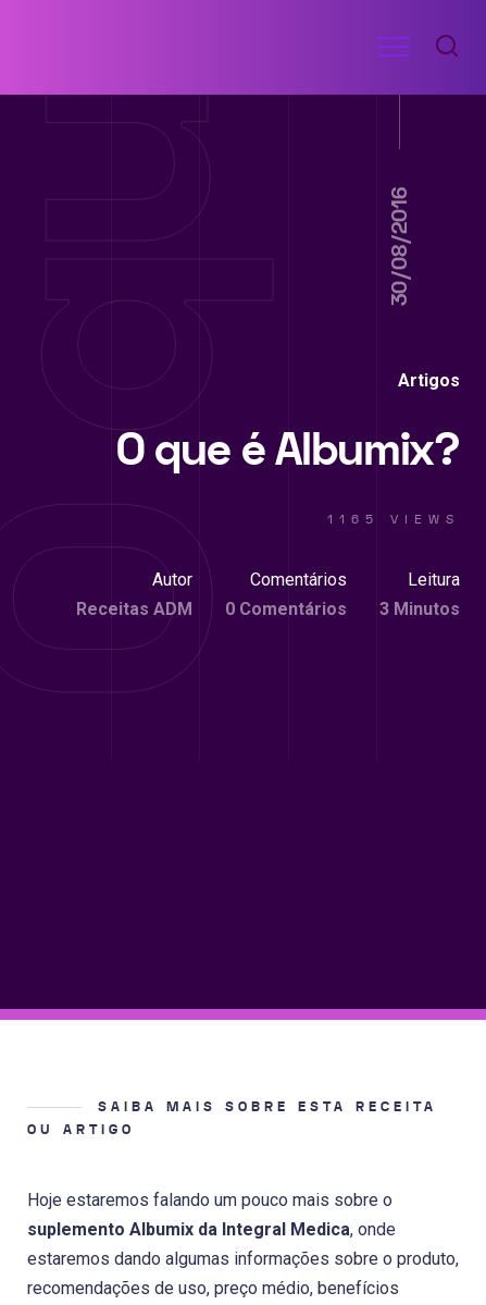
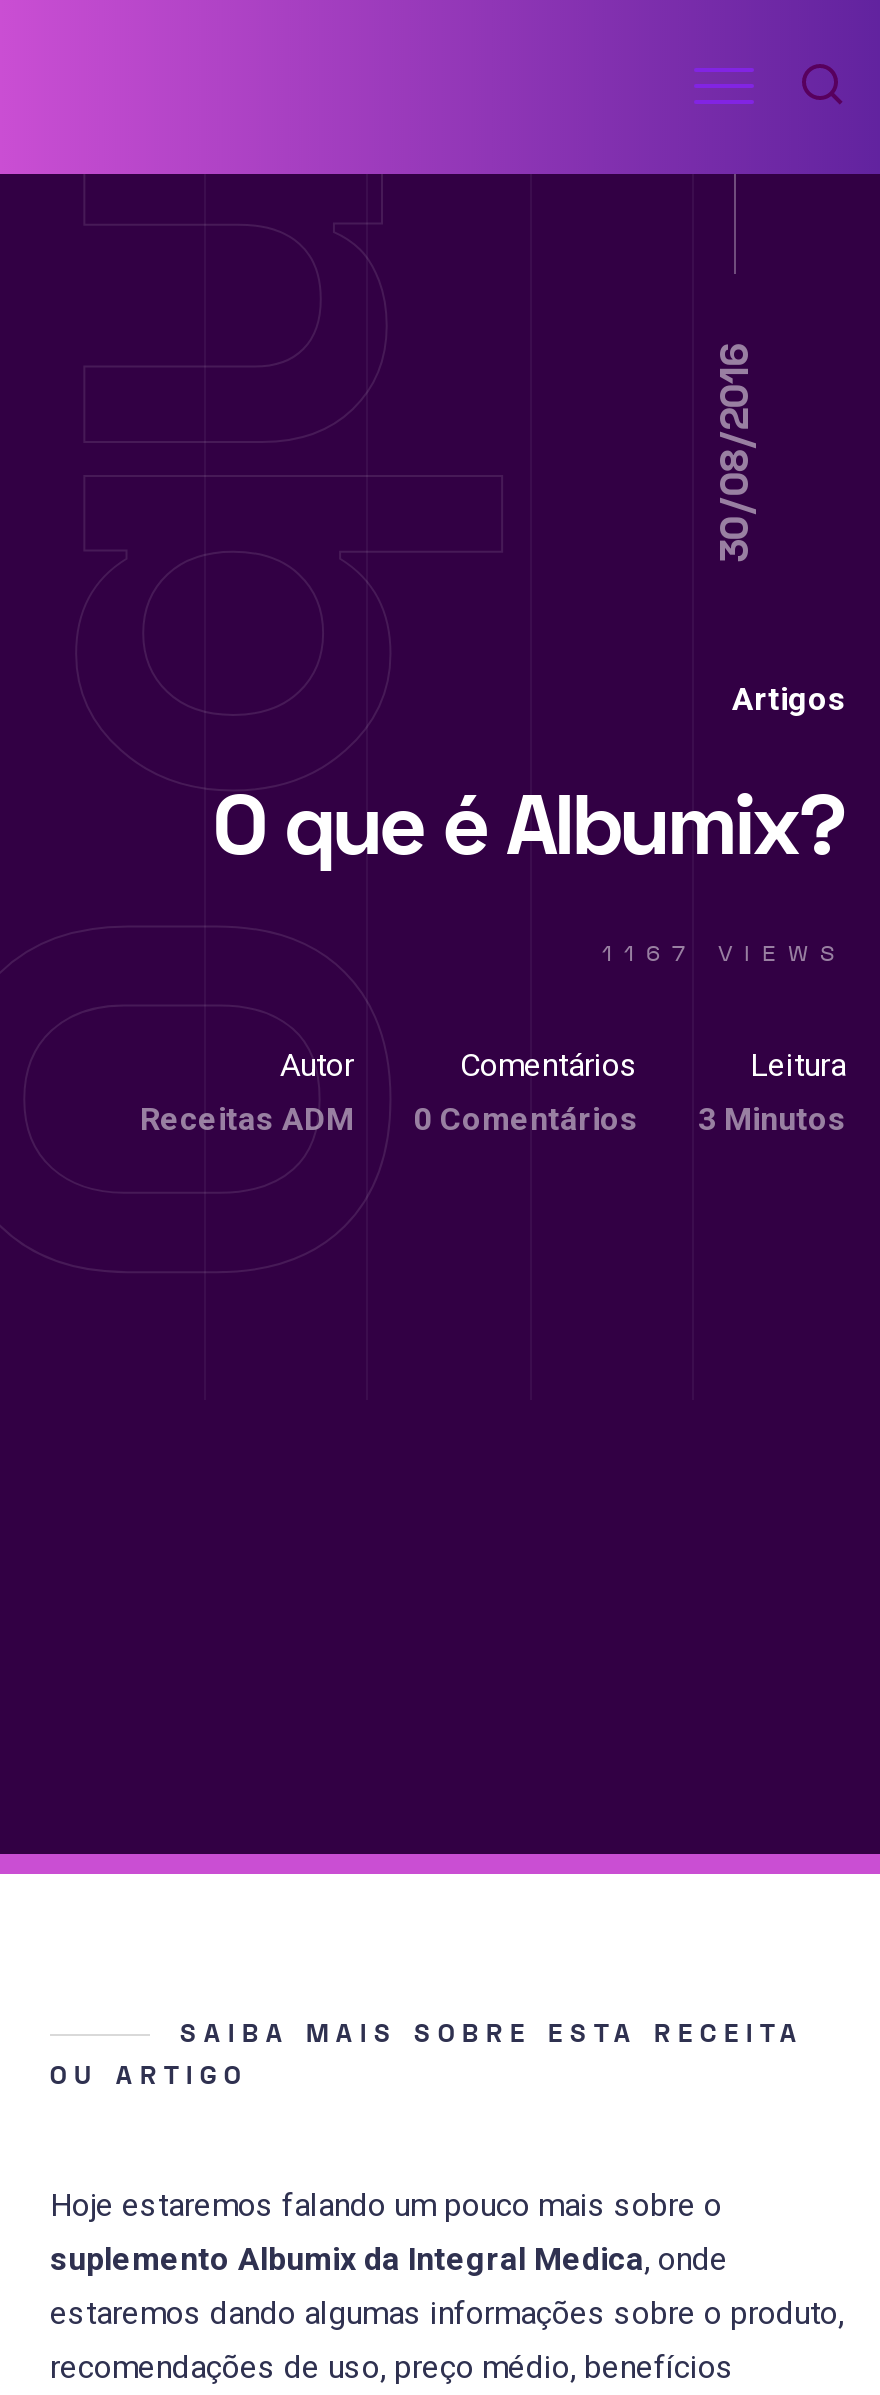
- 1165 VIEWS
+ 1167 VIEWS
